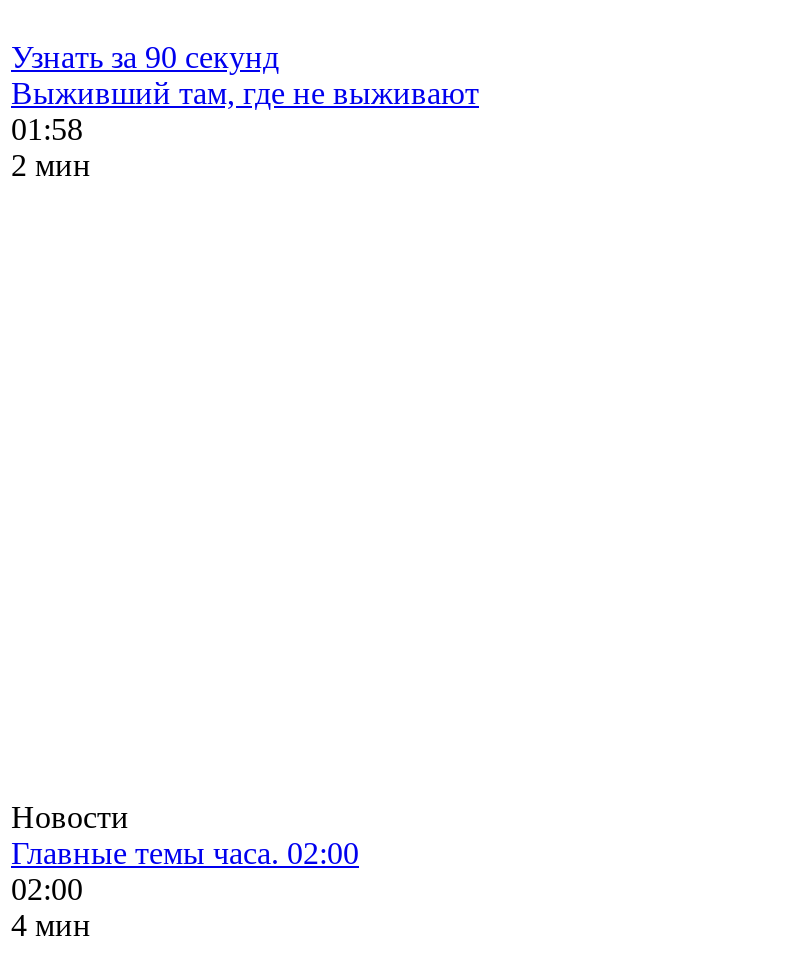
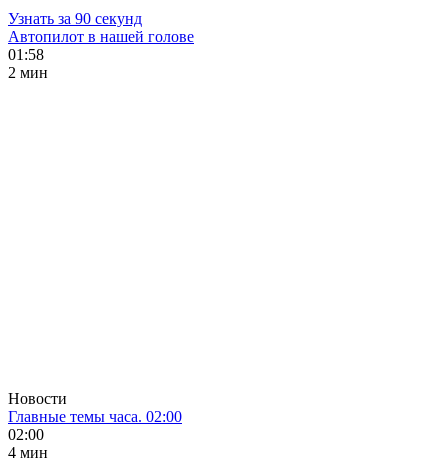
- Выживший там, где не выживают
+ Автопилот в нашей голове
